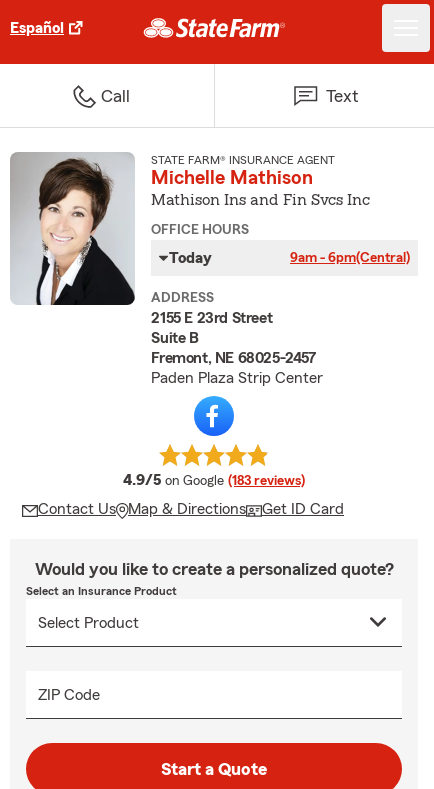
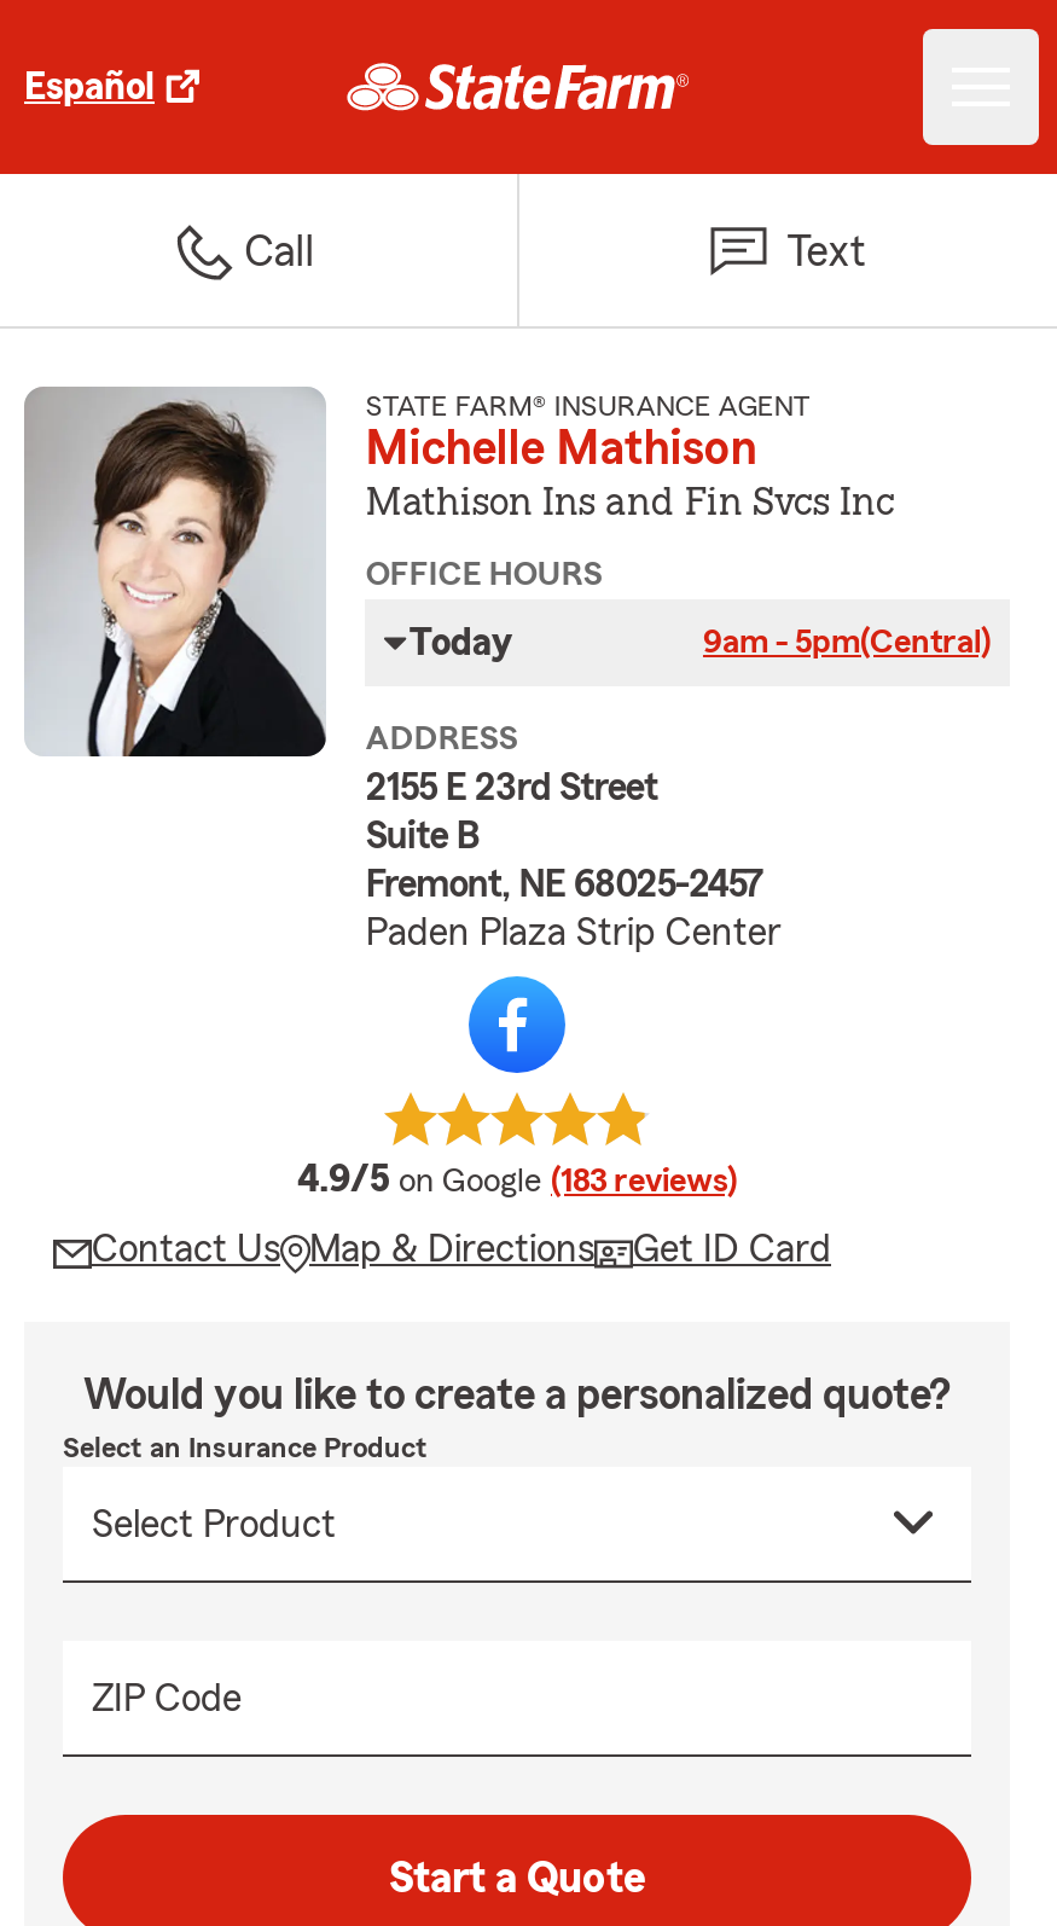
- 9am - 6pm(Central)
+ 9am - 5pm(Central)
